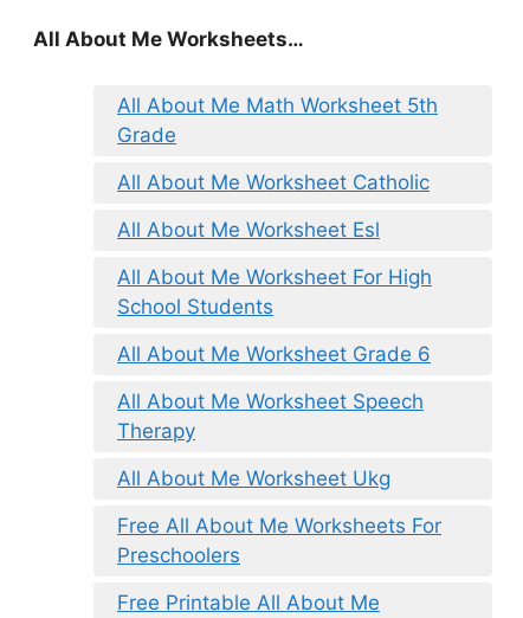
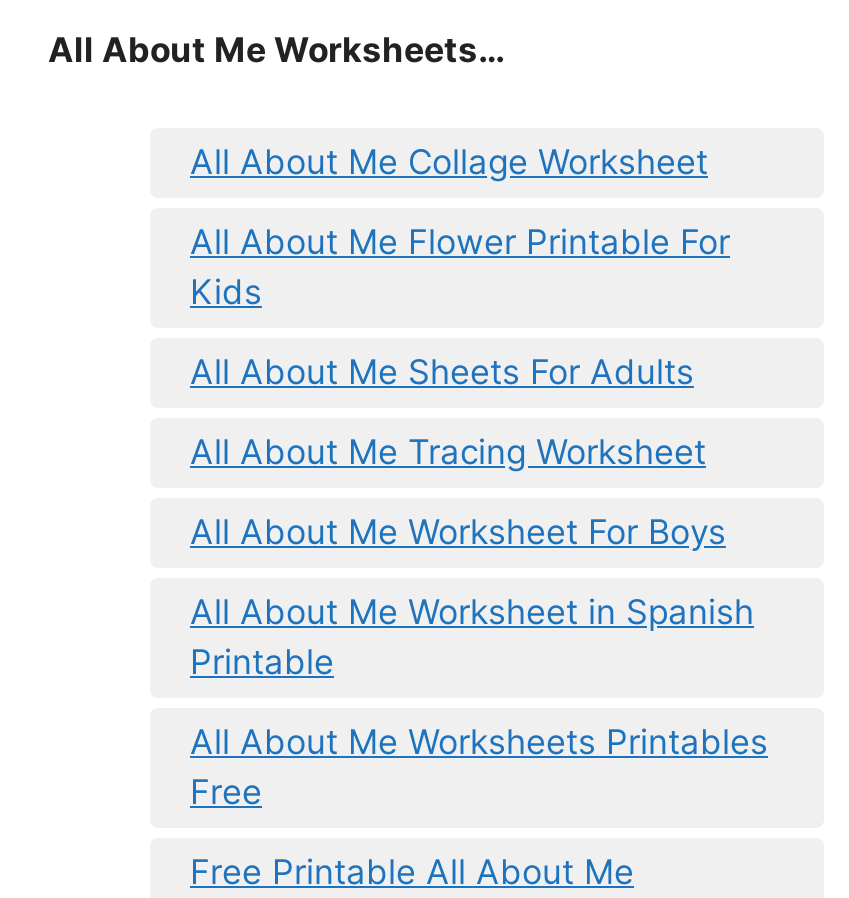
- All About Me Math Worksheet 5th
- Grade
- All About Me Worksheet Catholic
- All About Me Worksheet Esl
- All About Me Worksheet For High
- School Students
- All About Me Worksheet Grade 6
- All About Me Worksheet Speech
- Therapy
- All About Me Worksheet Ukg
- Free All About Me Worksheets For
- Preschoolers
+ All About Me Collage Worksheet
+ All About Me Flower Printable For
+ Kids
+ All About Me Sheets For Adults
+ All About Me Tracing Worksheet
+ All About Me Worksheet For Boys
+ All About Me Worksheet in Spanish
+ Printable
+ All About Me Worksheets Printables
+ Free
